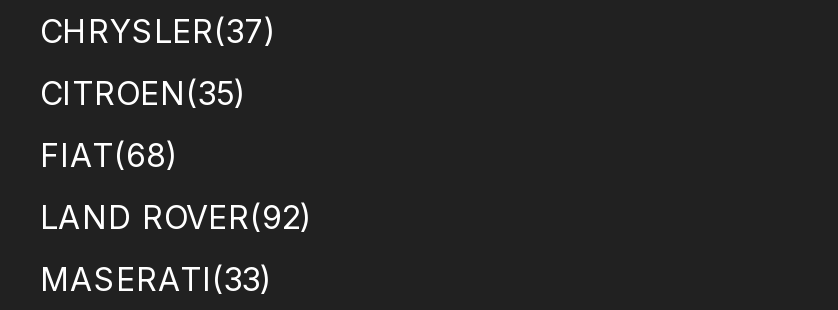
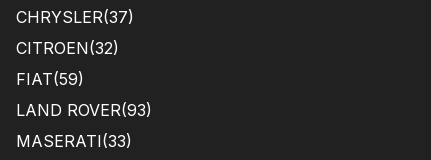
- CITROEN (35)
+ CITROEN (32)

- FIAT(68)
+ FIAT(59)

- LAND ROVER(92)
+ LAND ROVER(93)
